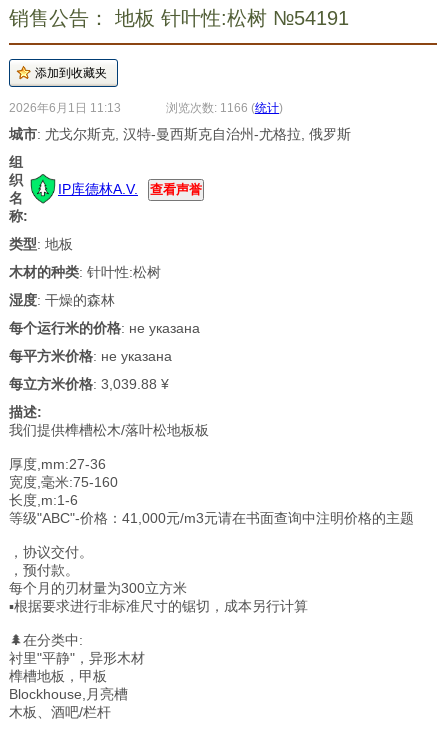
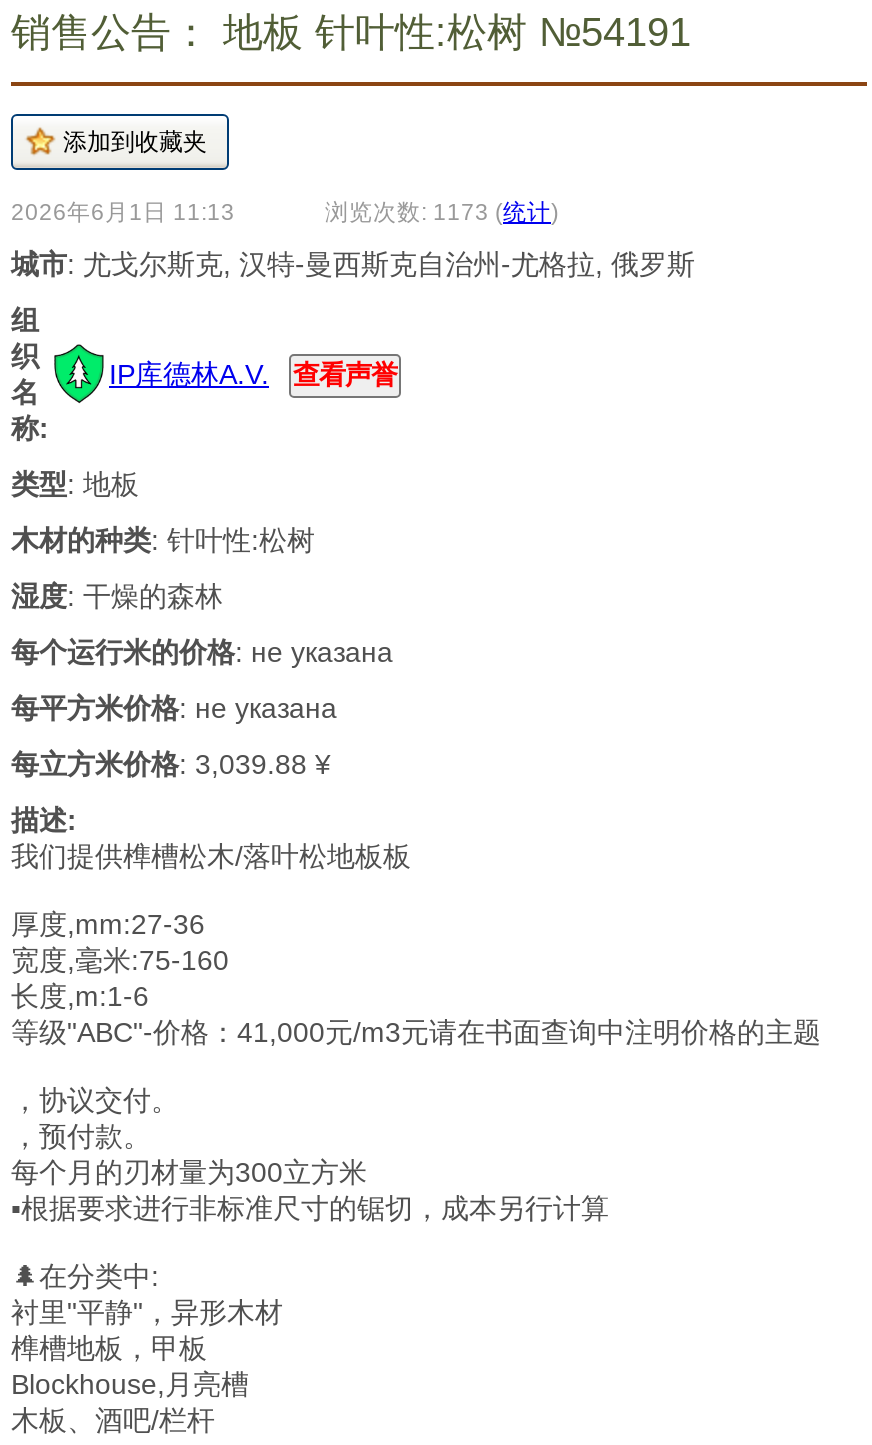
- 浏览次数: 1166 (统计)
+ 浏览次数: 1173 (统计)
